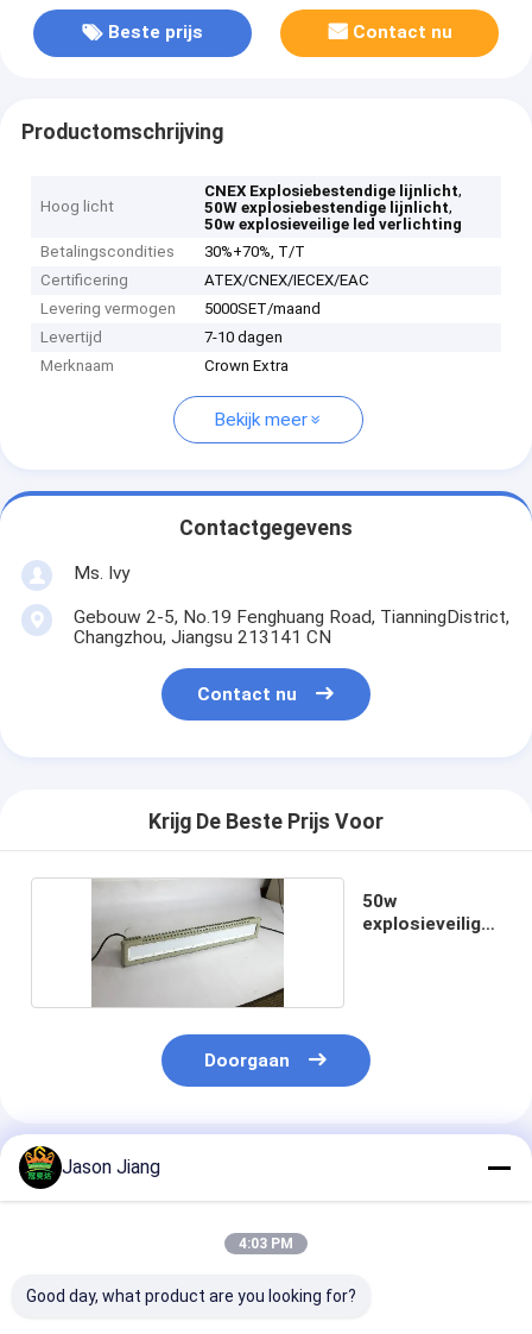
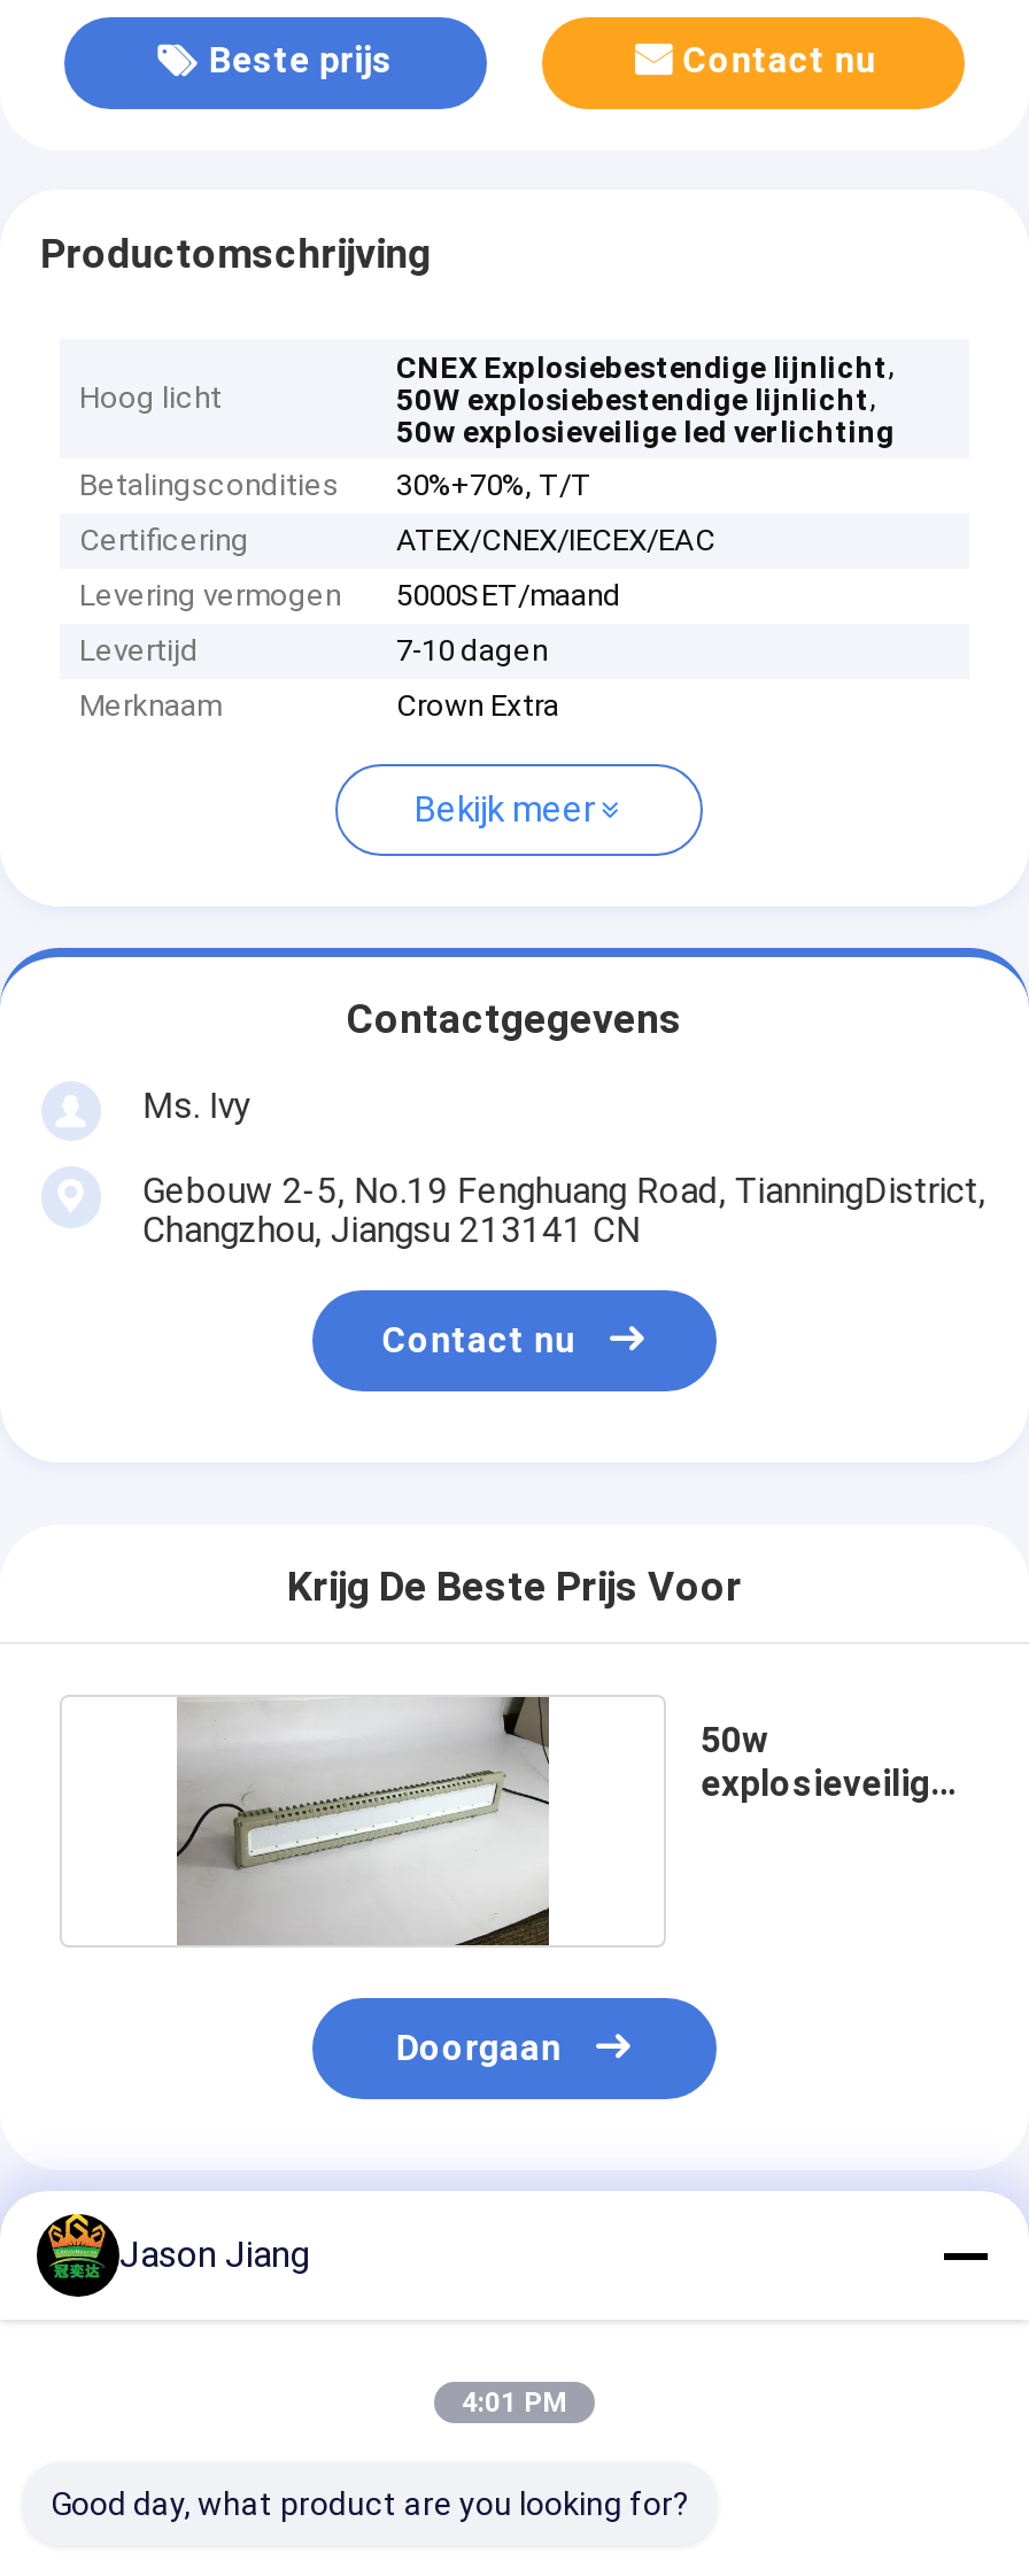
- 4:03 PM
+ 4:01 PM
